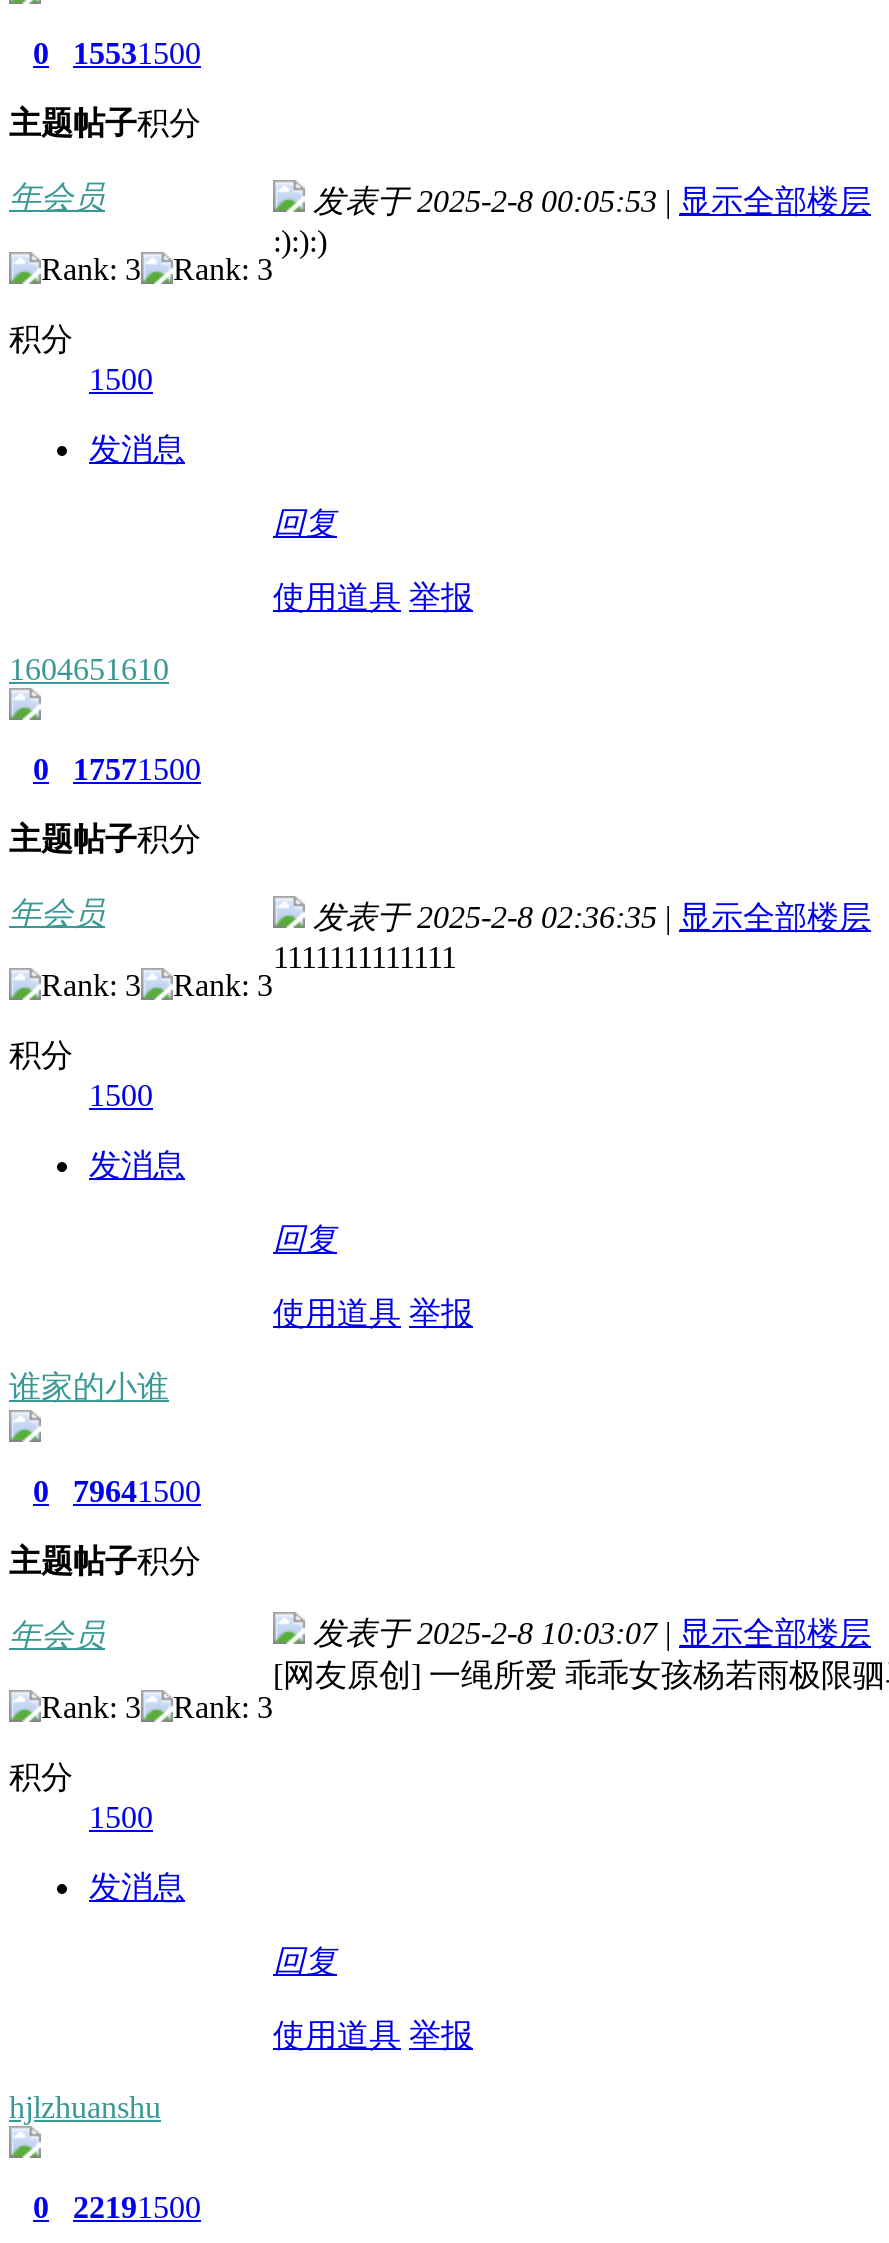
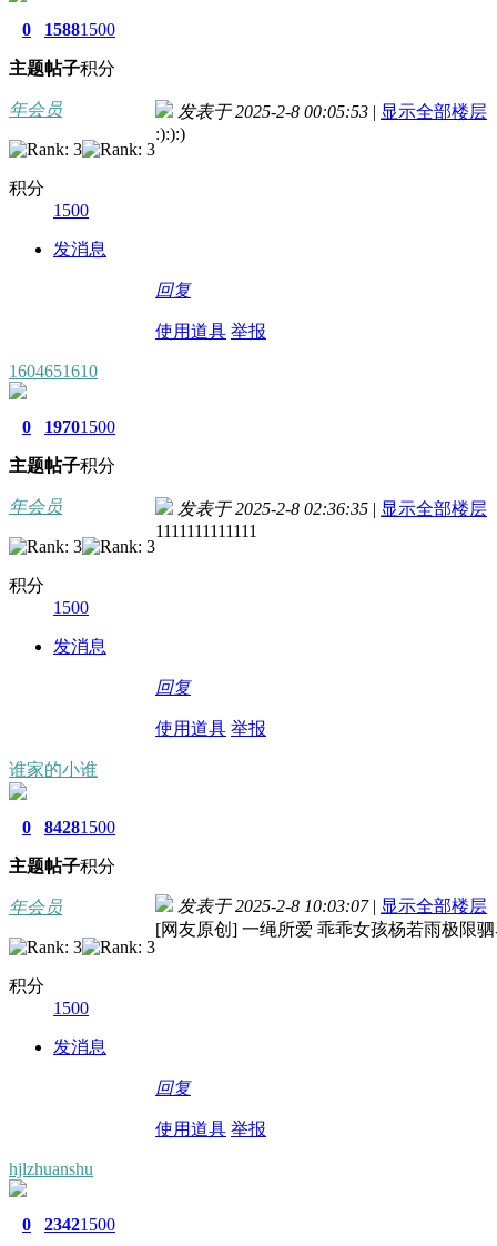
- 0 1553 1500
+ 0 1588 1500

- 0 1757 1500
+ 0 1970 1500

- 0 7964 1500
+ 0 8428 1500

- 0 2219 1500
+ 0 2342 1500
